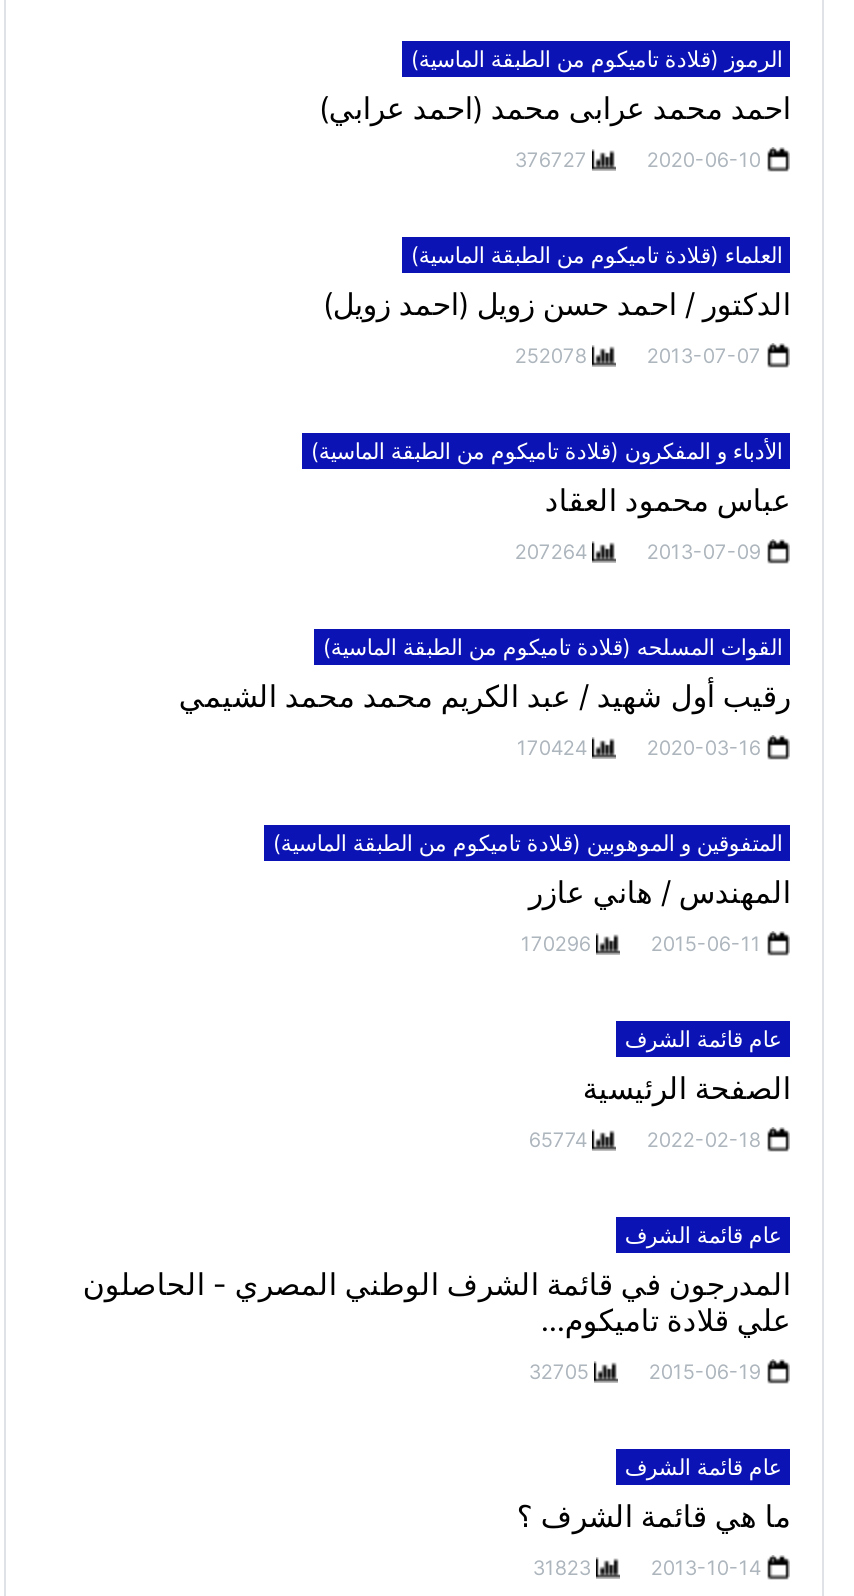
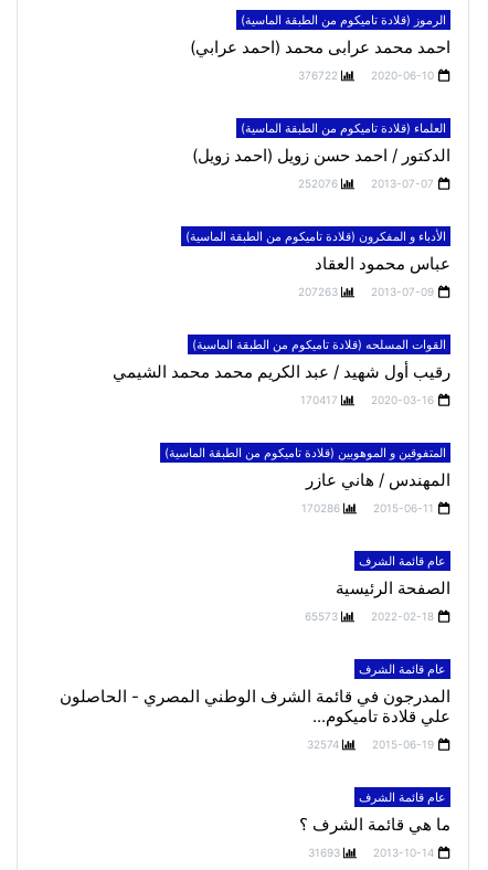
- 376727
+ 376722

- 252078
+ 252076

- 207264
+ 207263

- 170424
+ 170417

- 170296
+ 170286

- 65774
+ 65573

- 32705
+ 32574

- 31823
+ 31693
